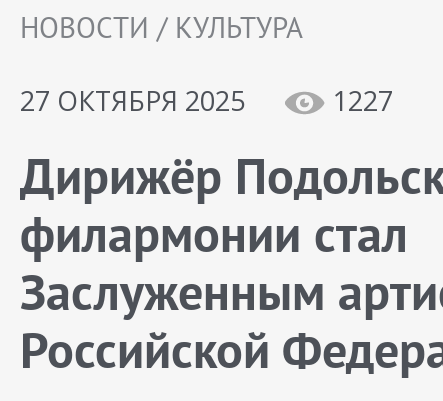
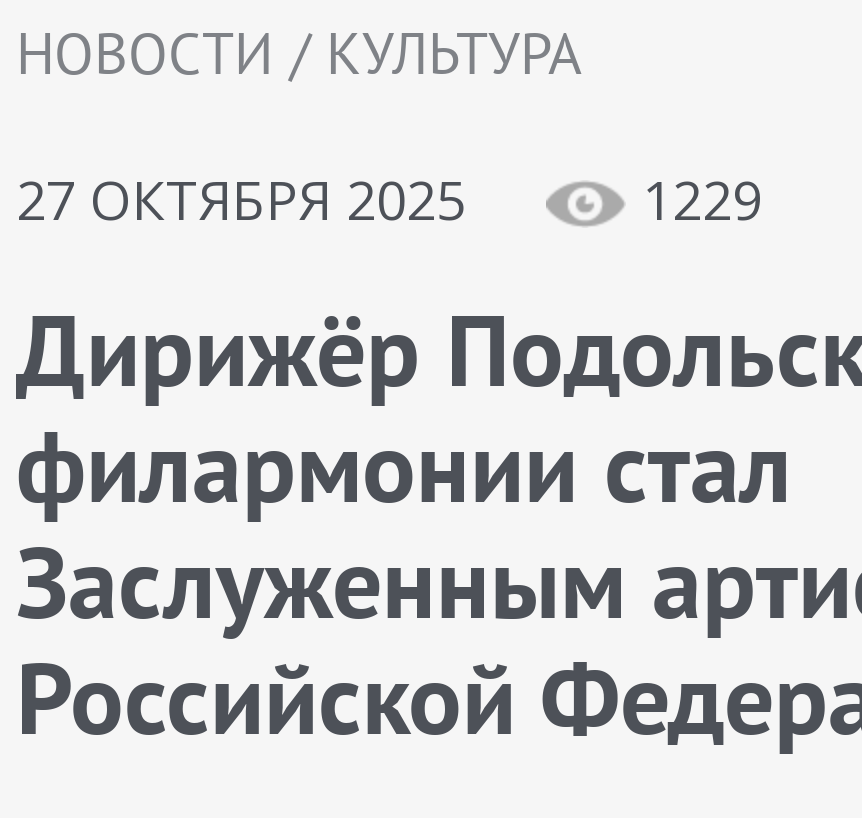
- 27 ОКТЯБРЯ 2025 1227
+ 27 ОКТЯБРЯ 2025 1229
